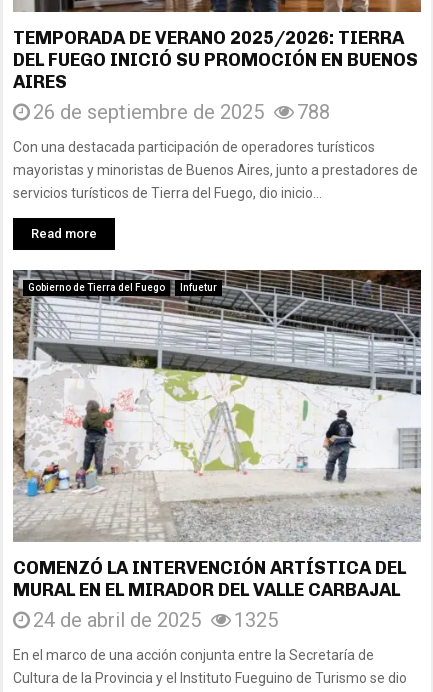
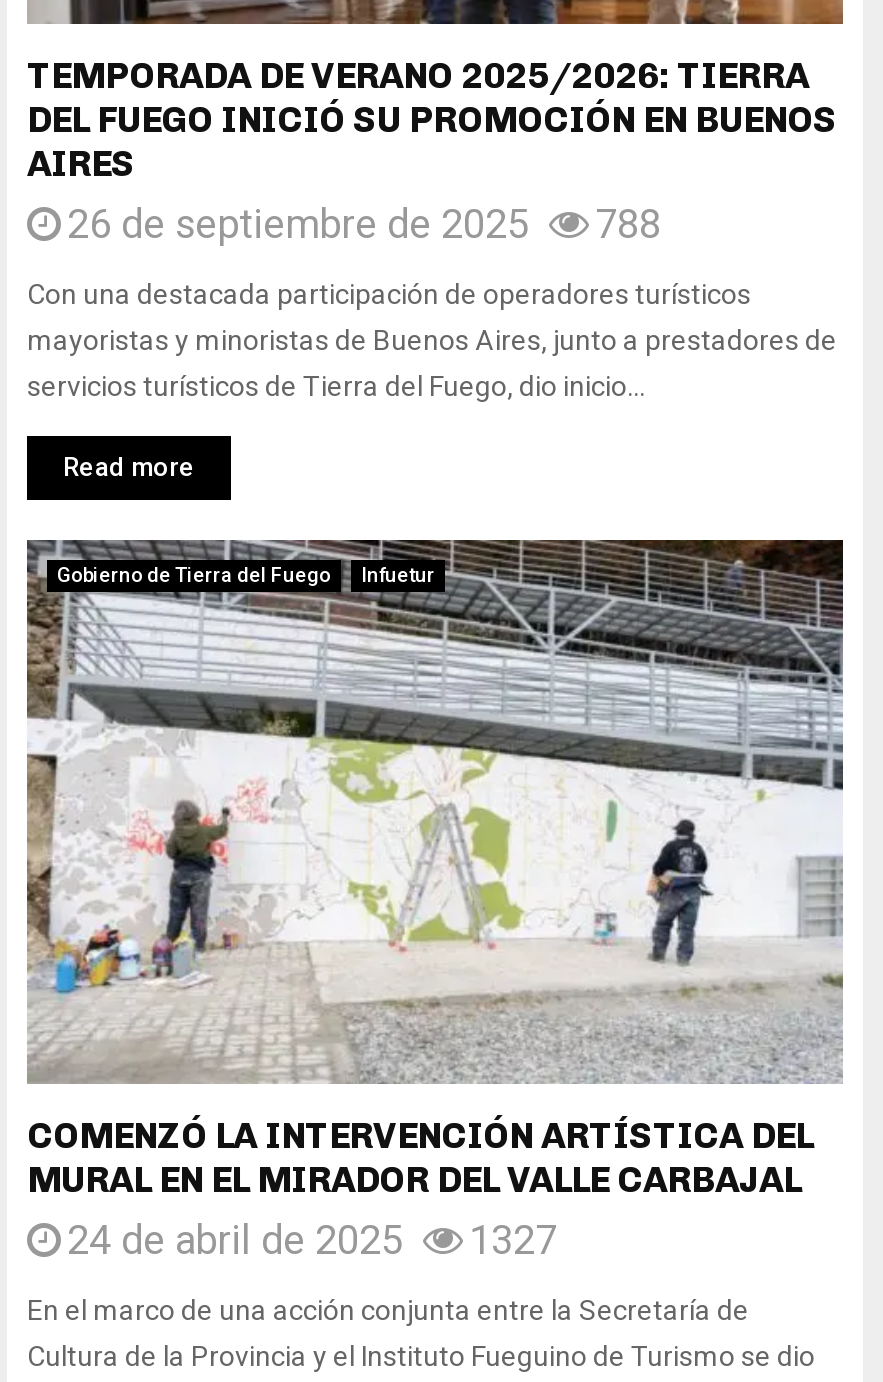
- 24 de abril de 2025 1325
+ 24 de abril de 2025 1327
